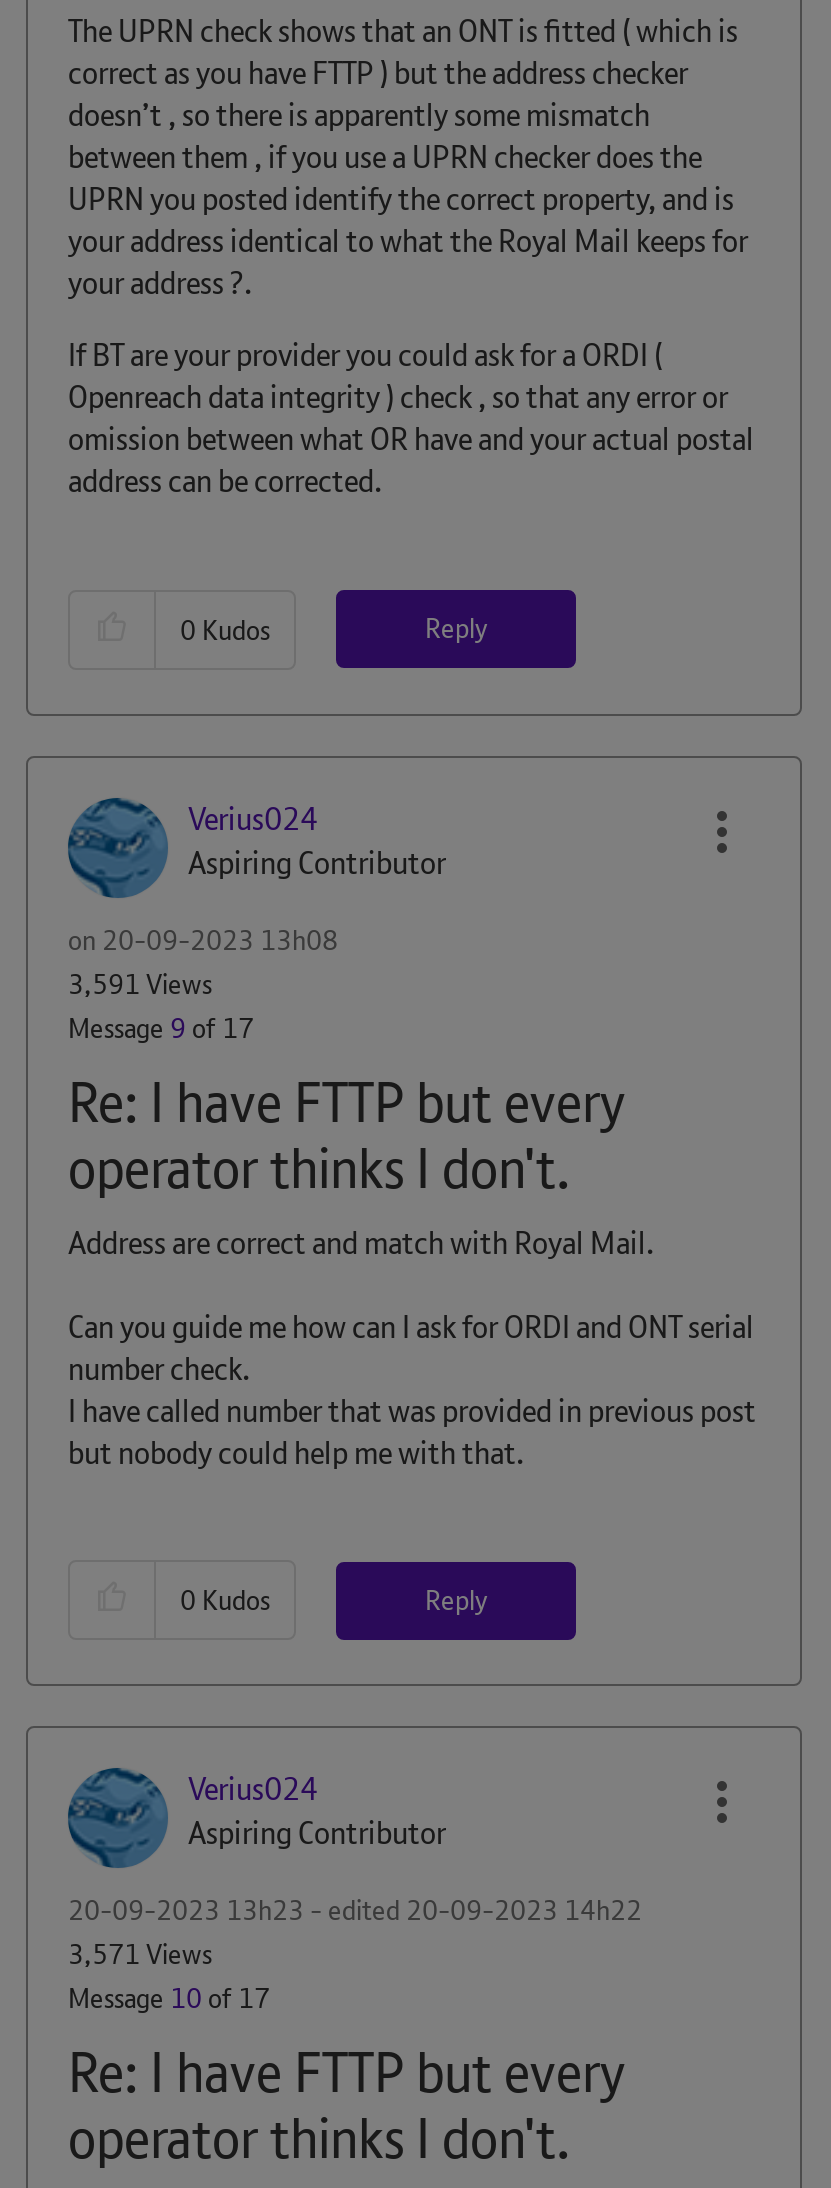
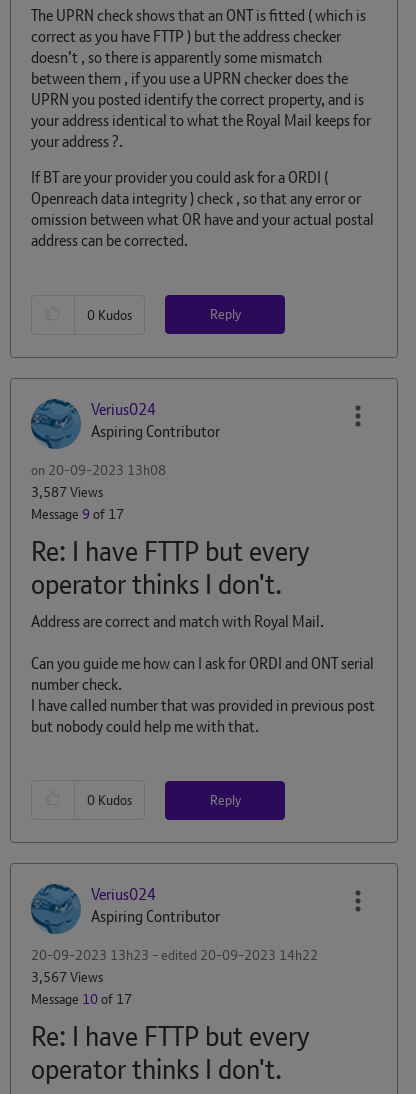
- 3,591 Views
+ 3,587 Views

- 3,571 Views
+ 3,567 Views
